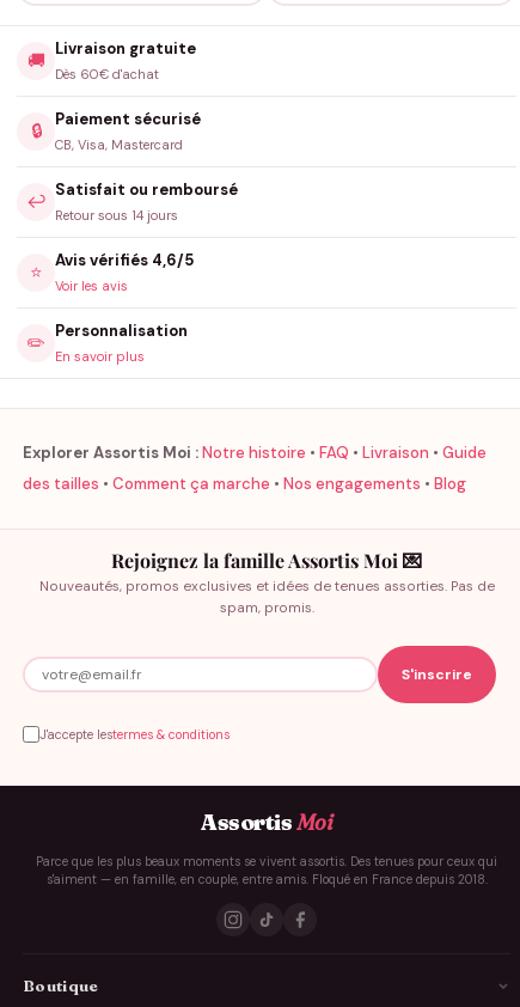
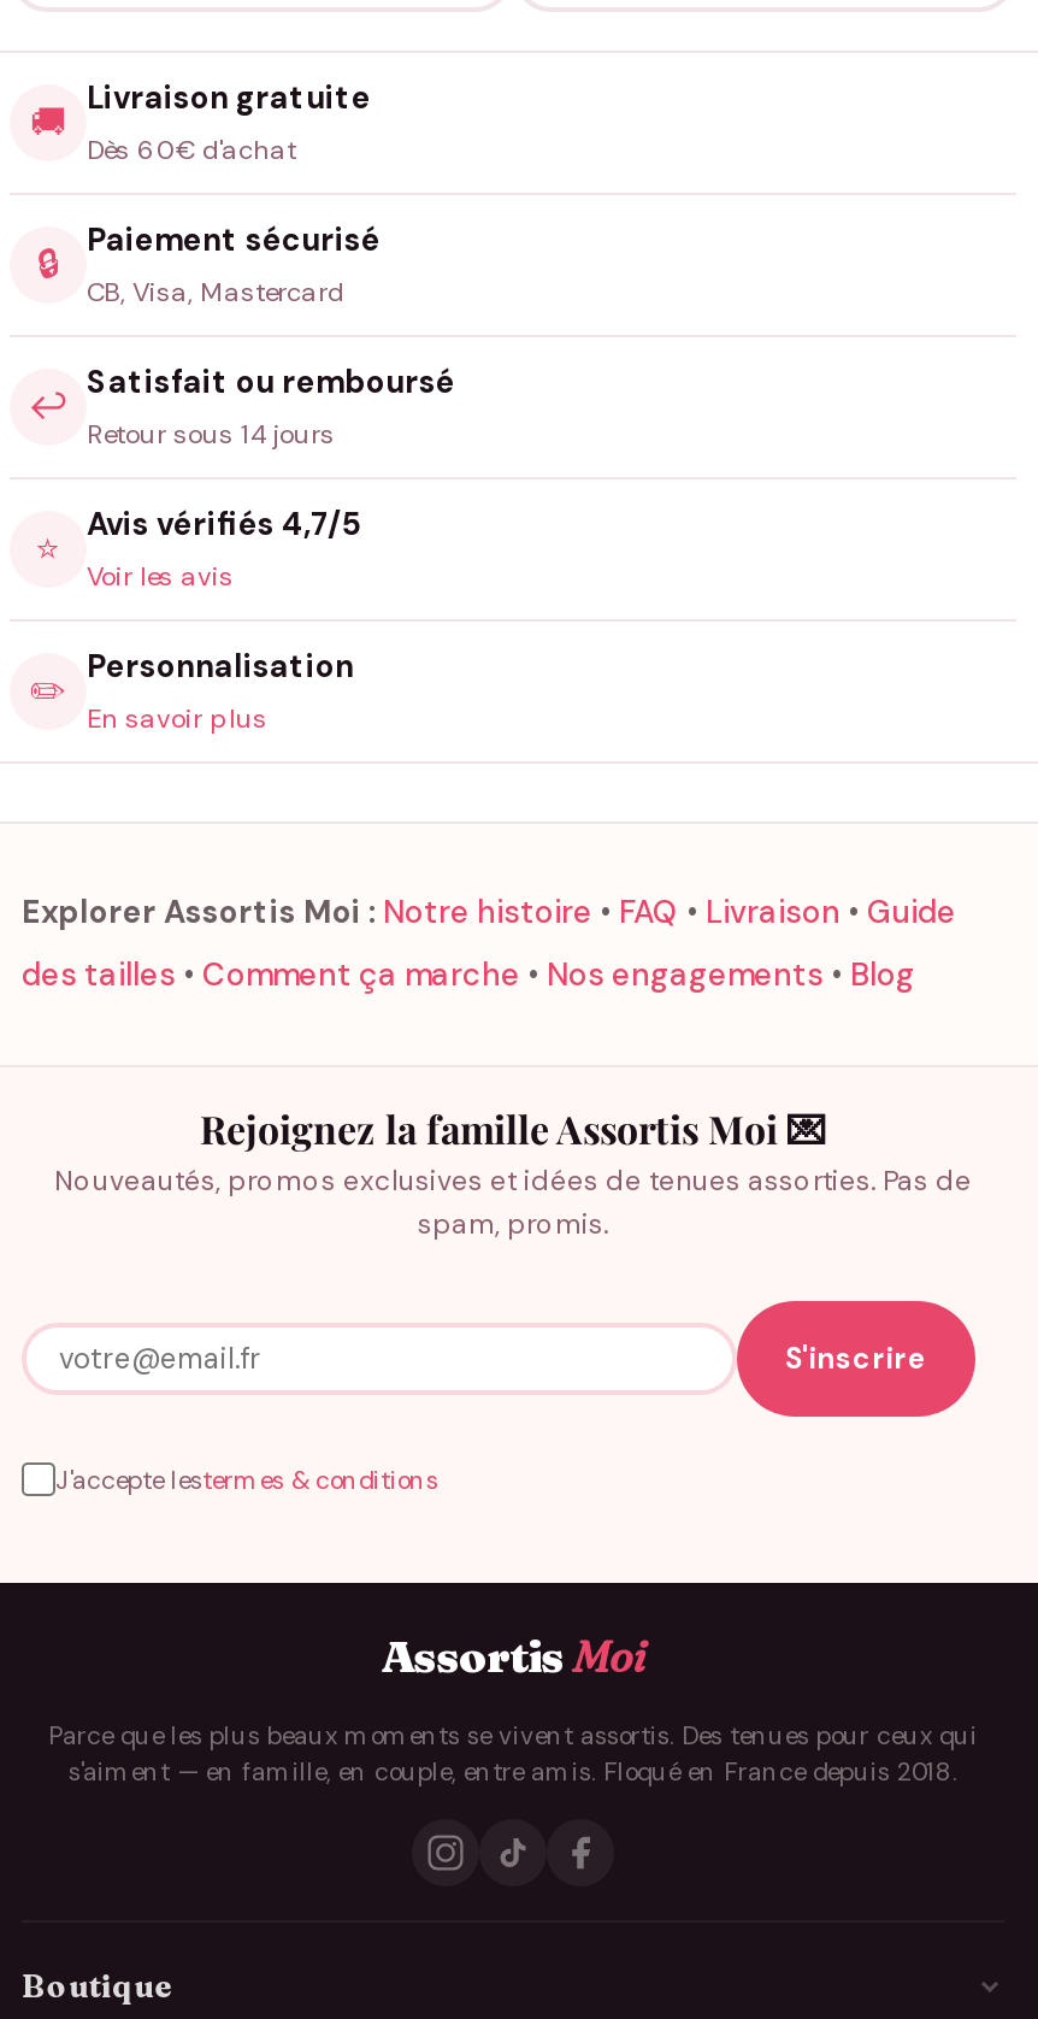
- Avis vérifiés 4,6/5
+ Avis vérifiés 4,7/5
